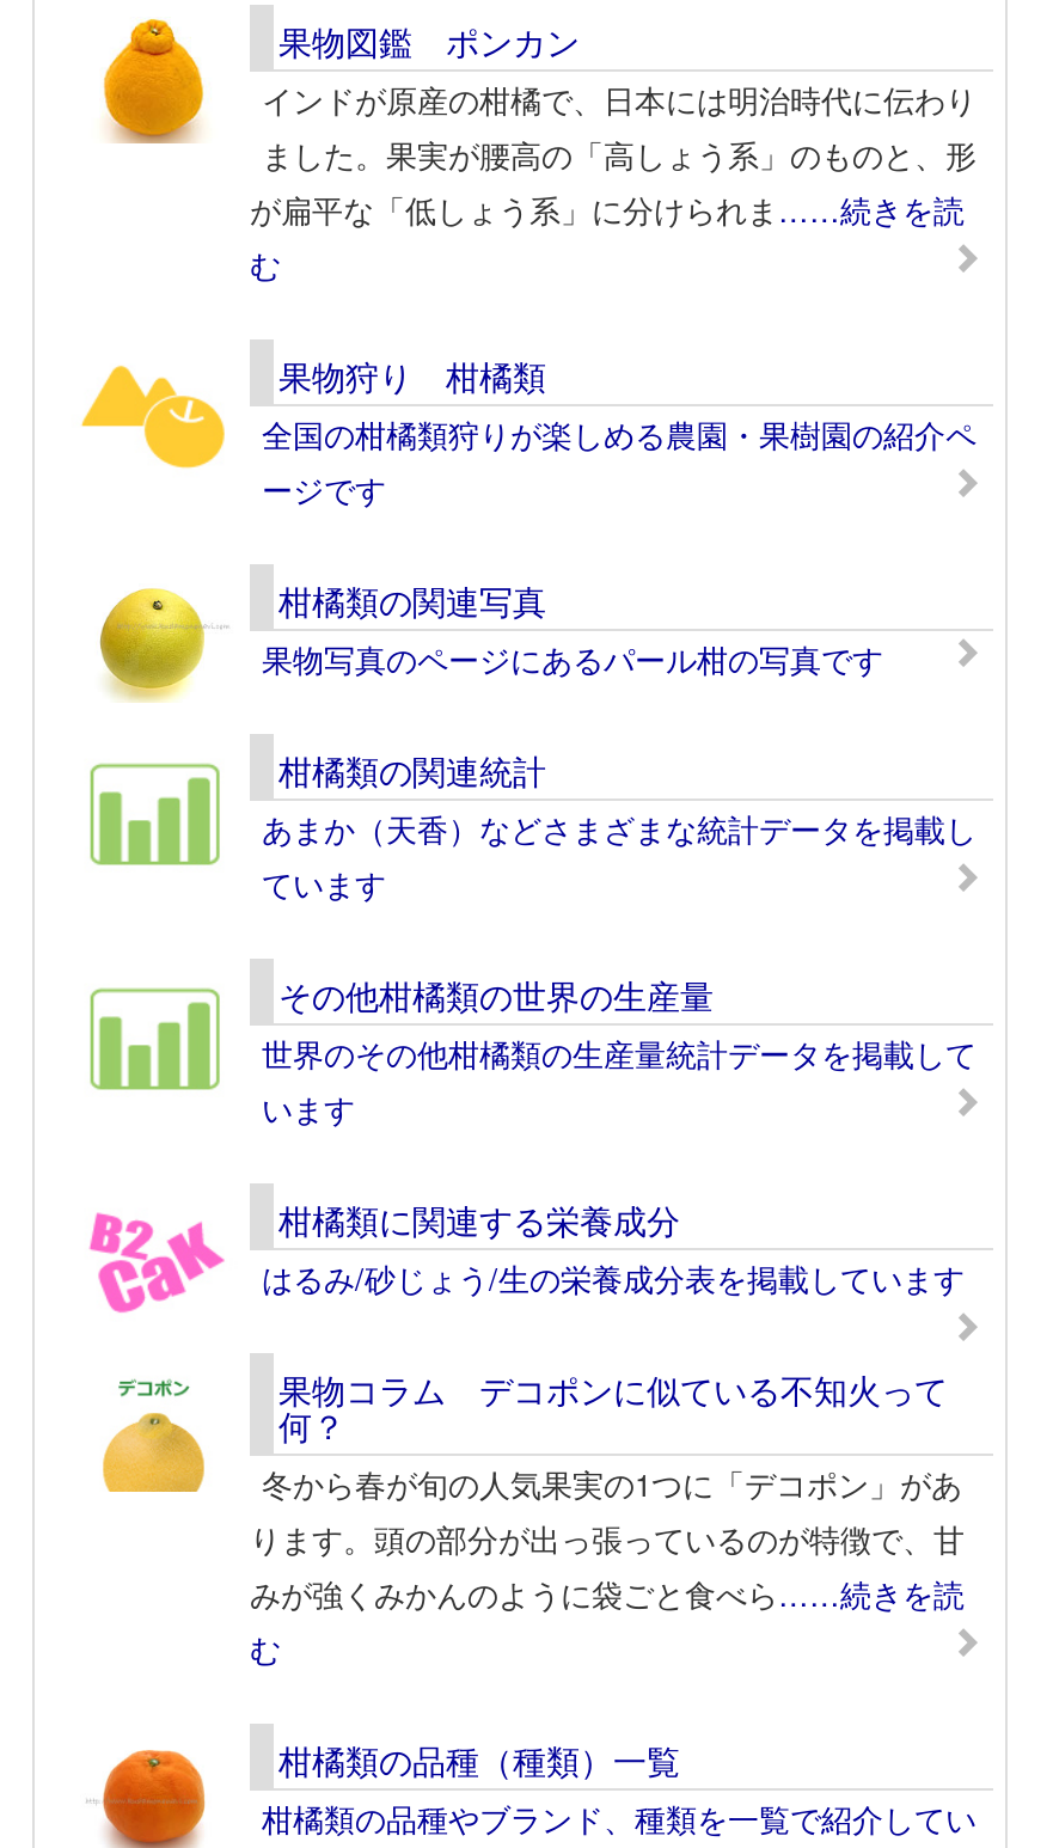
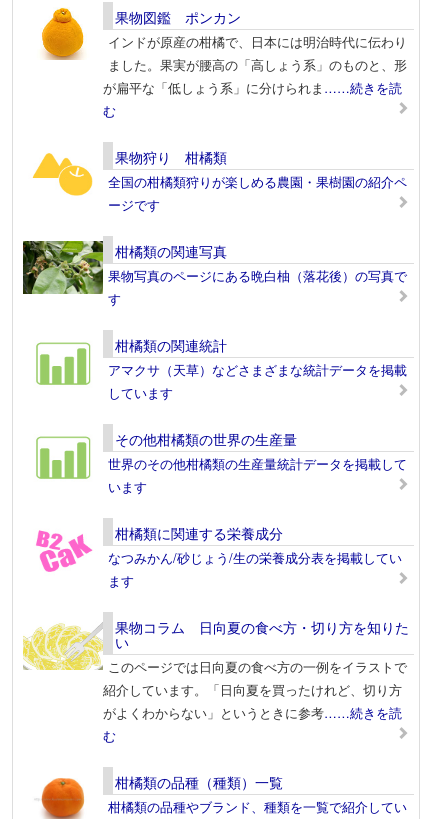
- [image]
- 果物写真のページにあるパール柑の写真です
+ [image]
+ 果物写真のページにある晩白柚（落花後）の写真で
+ す

- あまか（天香）などさまざまな統計データを掲載し
- ています
+ アマクサ（天草）などさまざまな統計データを掲載
+ しています

- はるみ/砂じょう/生の栄養成分表を掲載しています
+ なつみかん/砂じょう/生の栄養成分表を掲載してい
+ ます

- [image]
- 果物コラム デコポンに似ている不知火って
- 何？
- 冬から春が旬の人気果実の1つに「デコポン」があ
- ります。頭の部分が出っ張っているのが特徴で、甘
- みが強くみかんのように袋ごと食べら……続きを読
+ [image]
+ 果物コラム 日向夏の食べ方・切り方を知りた
+ い
+ このページでは日向夏の食べ方の一例をイラストで
+ 紹介しています。「日向夏を買ったけれど、切り方
+ がよくわからない」というときに参考……続きを読
